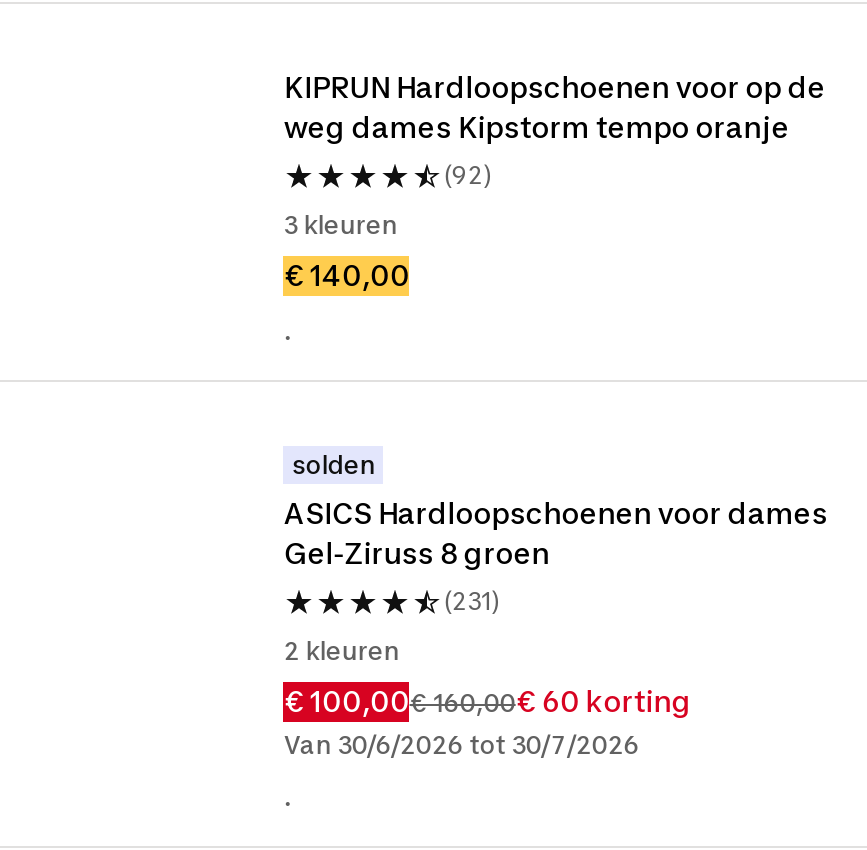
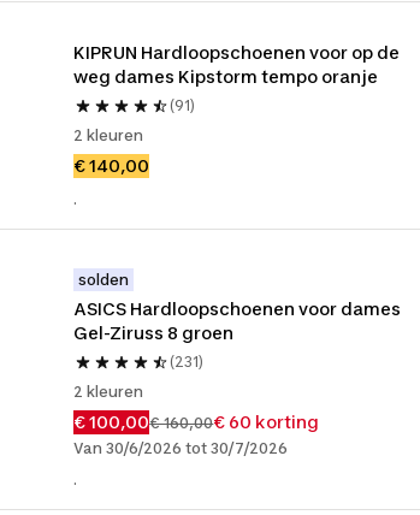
- (92)
+ (91)

- 3 kleuren
+ 2 kleuren
